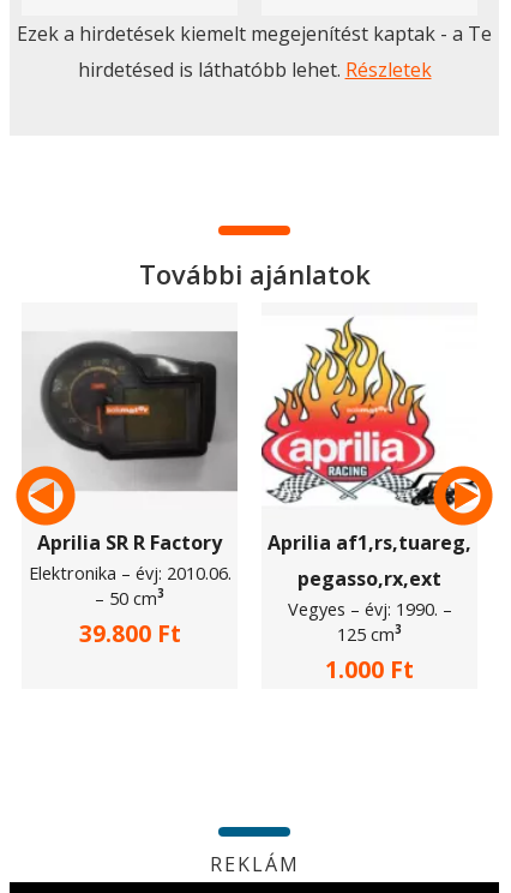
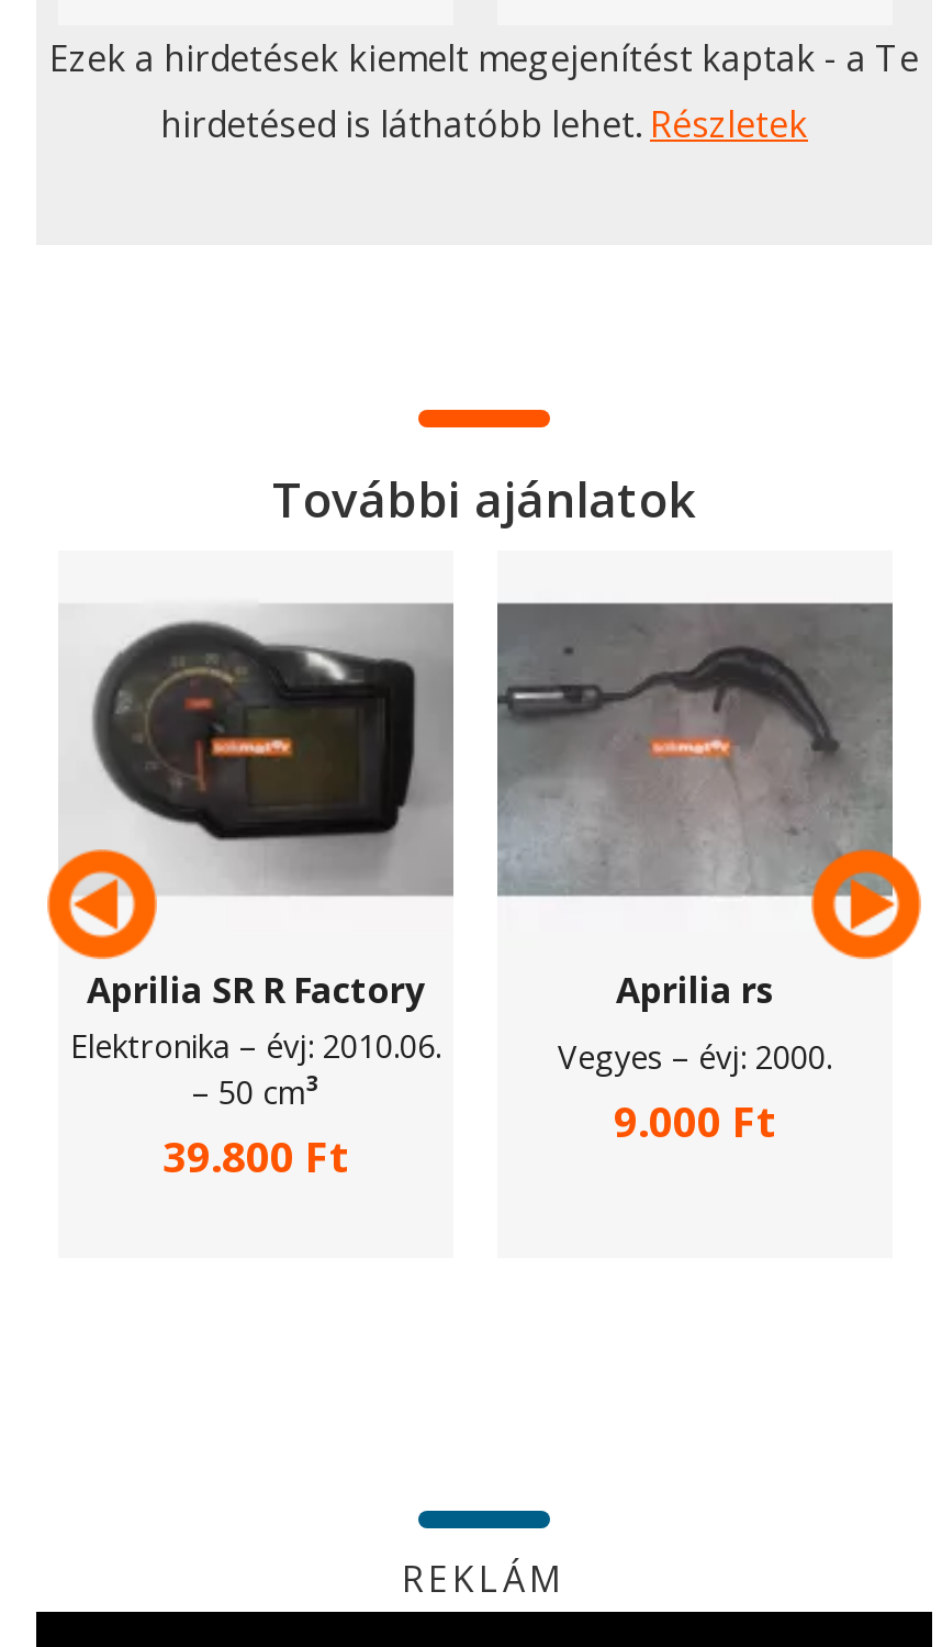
- [image]
- Aprilia af1,rs,tuareg,
- pegasso,rx,ext
- Vegyes – évj: 1990. –
- 125 cm3
- 1.000 Ft
+ [image]
+ Aprilia rs
+ Vegyes – évj: 2000.
+ 9.000 Ft
